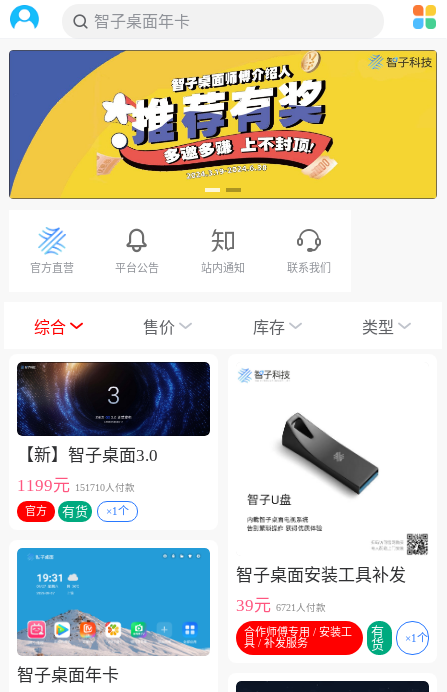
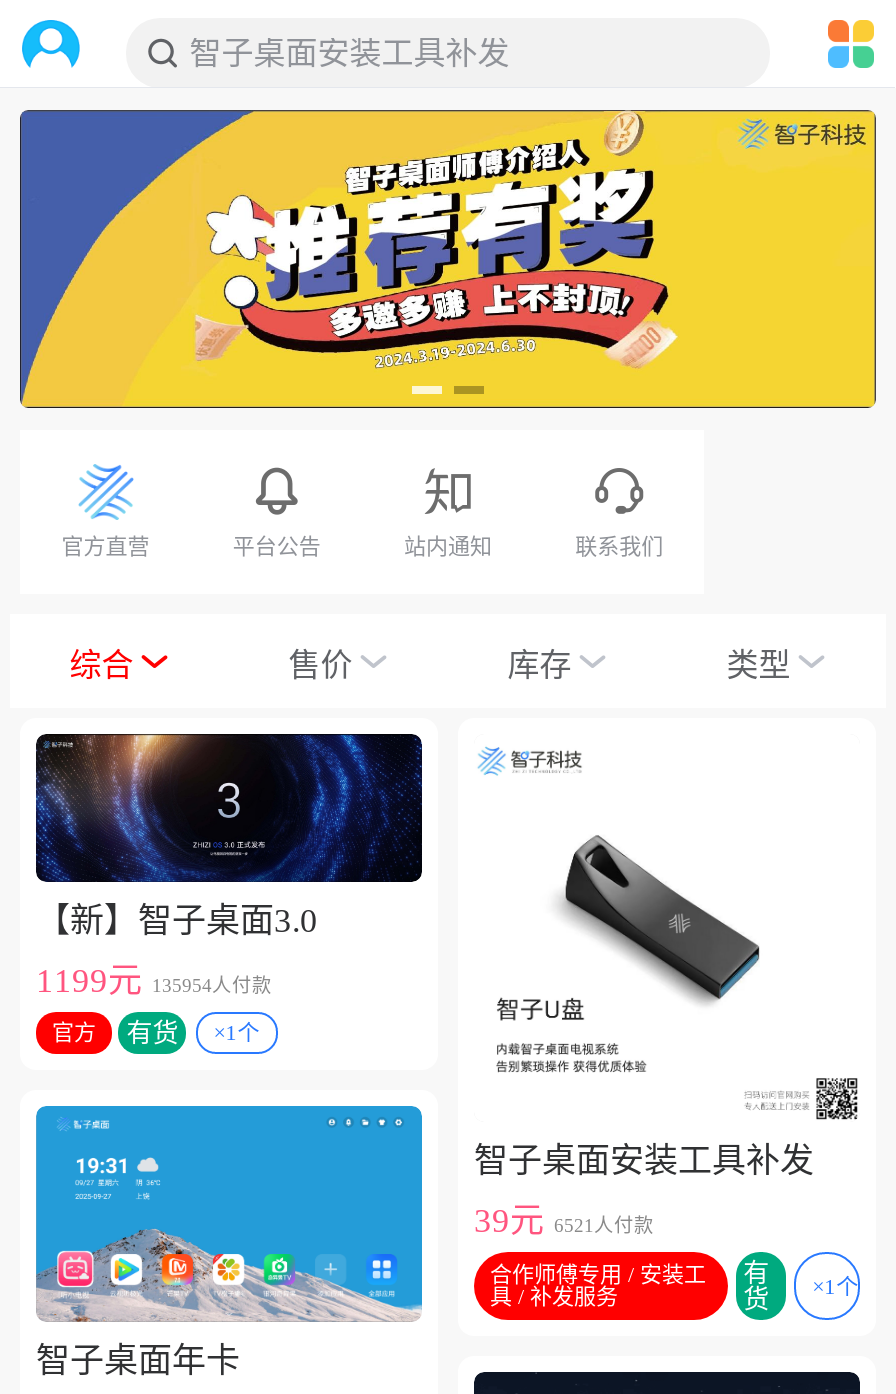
- 智子桌面年卡
+ 智子桌面安装工具补发

- 1199元 151710人付款
+ 1199元 135954人付款

- 39元 6721人付款
+ 39元 6521人付款
